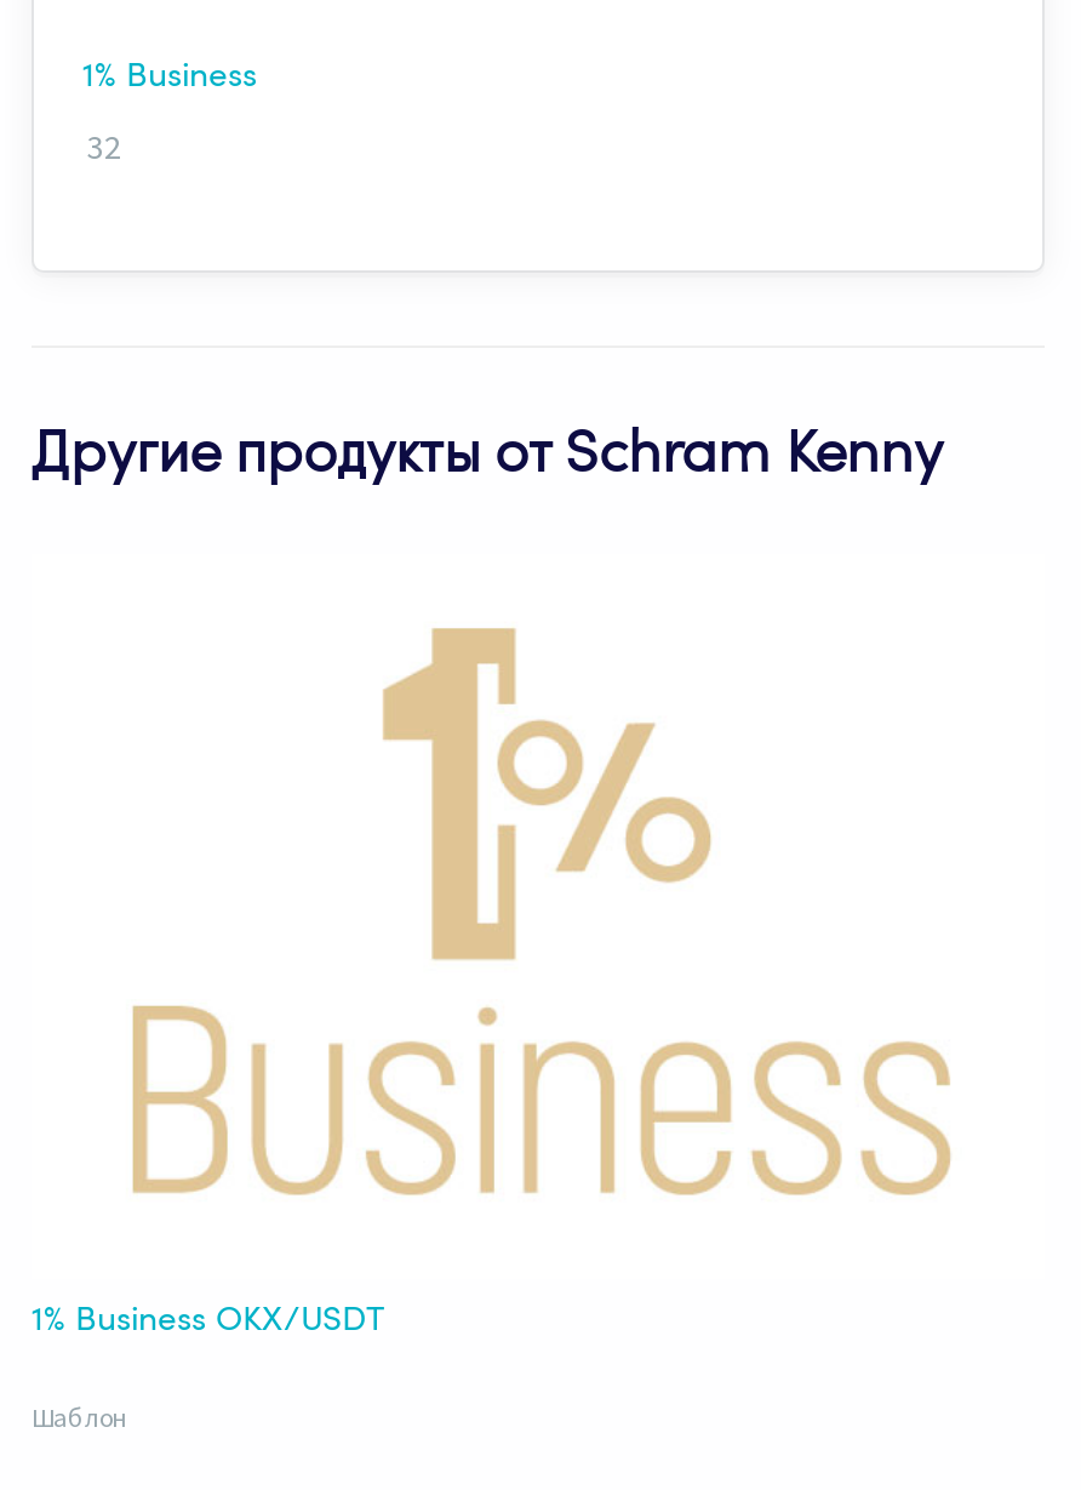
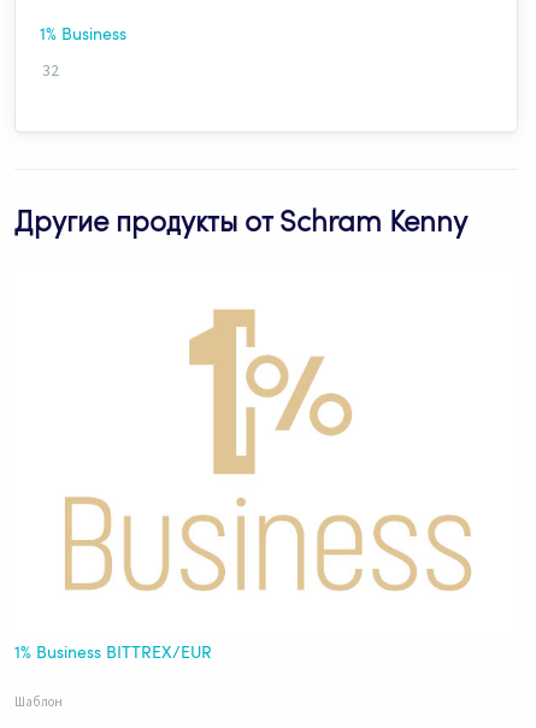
- 1% Business OKX/USDT
+ 1% Business BITTREX/EUR
